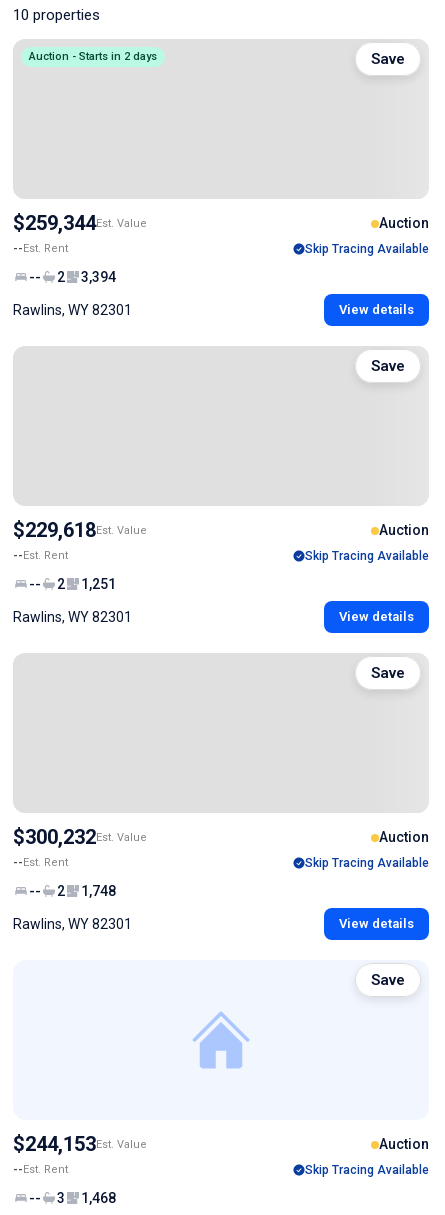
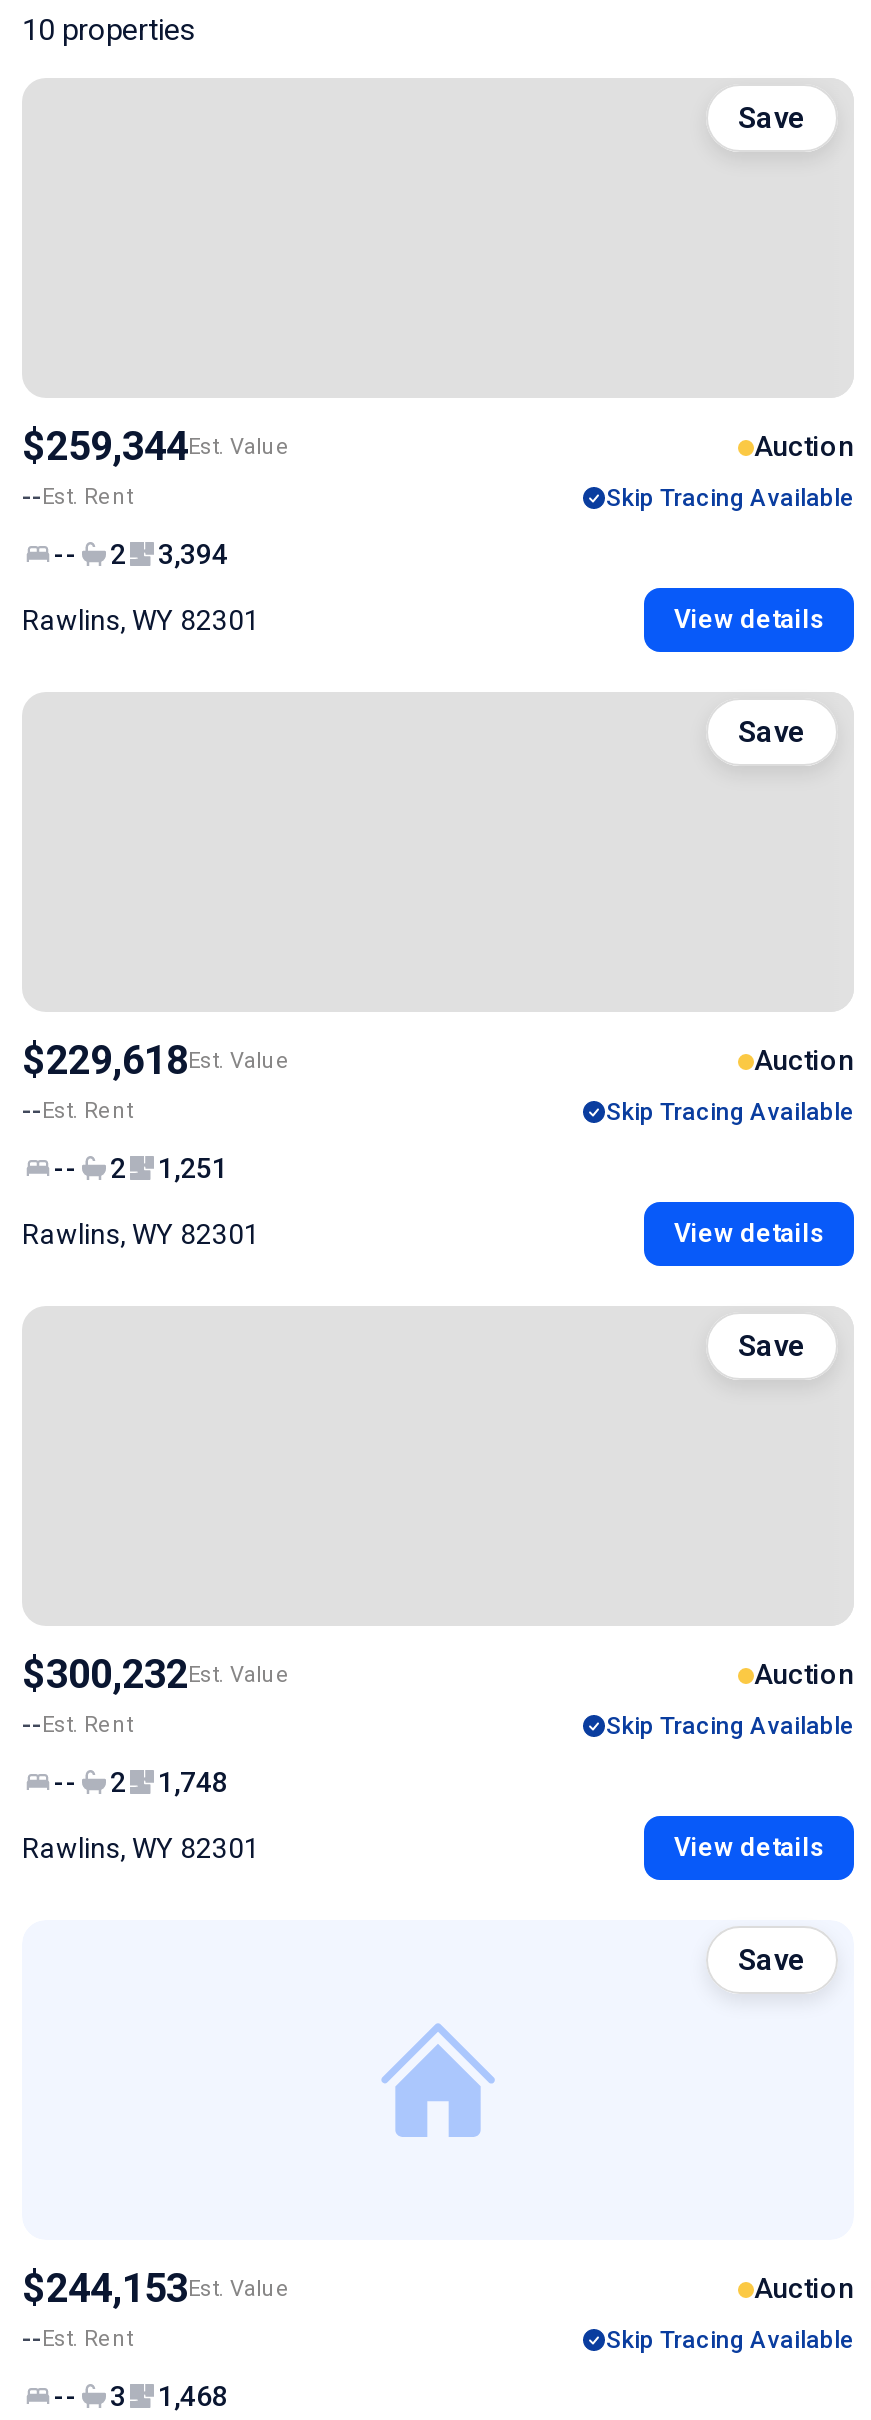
- Auction - Starts in 2 days
